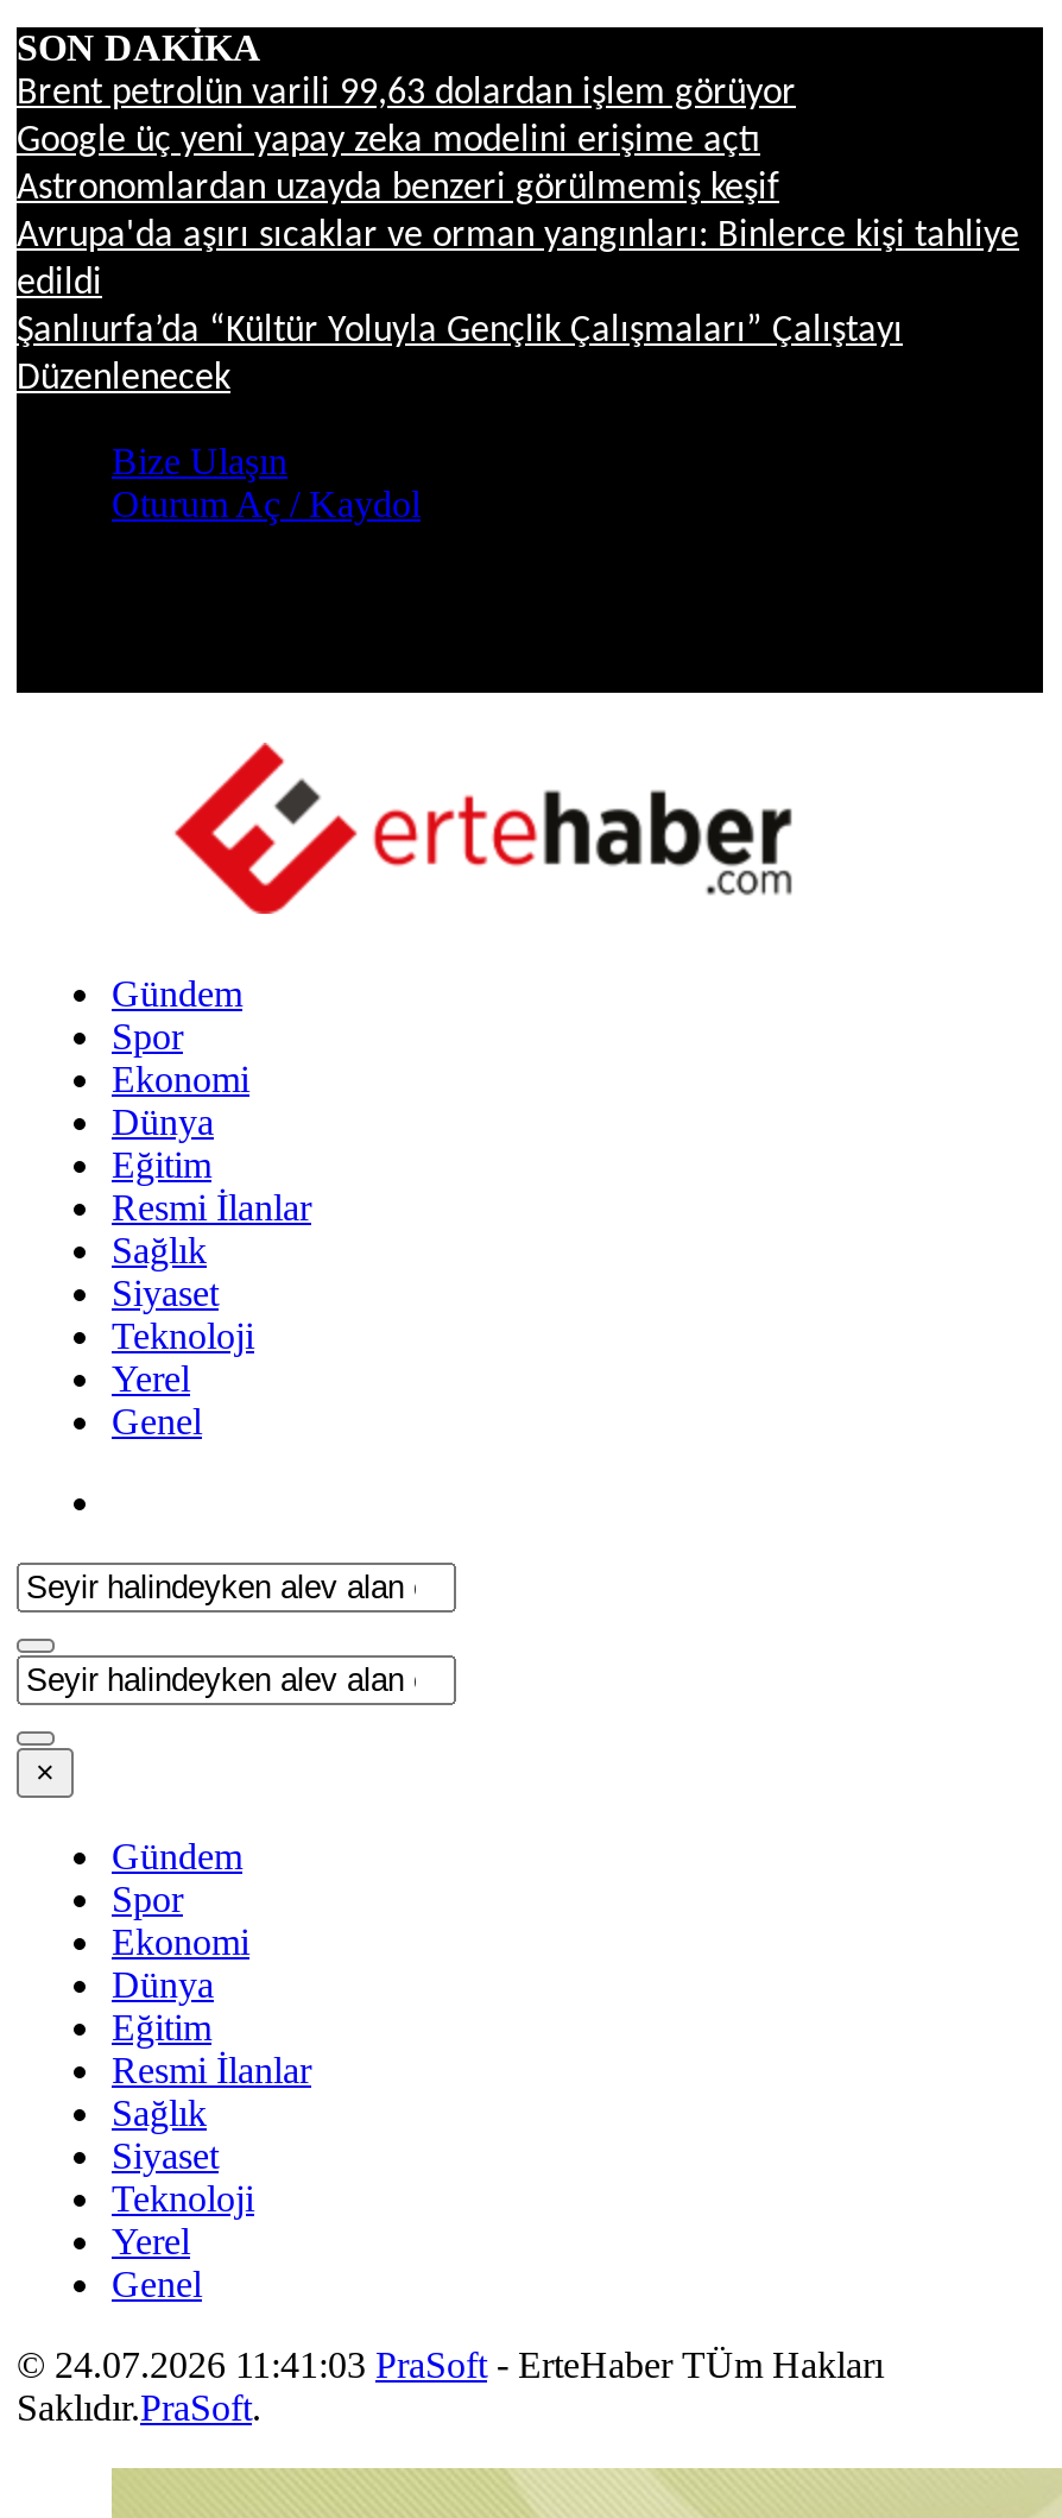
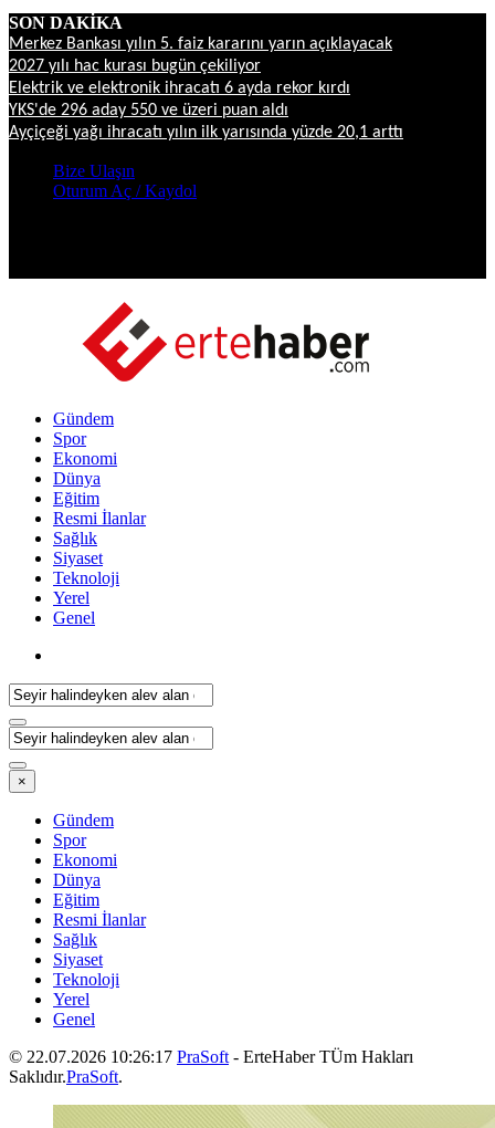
- Brent petrolün varili 99,63 dolardan işlem görüyor
- Google üç yeni yapay zeka modelini erişime açtı
- Astronomlardan uzayda benzeri görülmemiş keşif
- Avrupa'da aşırı sıcaklar ve orman yangınları: Binlerce kişi tahliye
- edildi
- Şanlıurfa’da “Kültür Yoluyla Gençlik Çalışmaları” Çalıştayı
- Düzenlenecek
+ Merkez Bankası yılın 5. faiz kararını yarın açıklayacak
+ 2027 yılı hac kurası bugün çekiliyor
+ Elektrik ve elektronik ihracatı 6 ayda rekor kırdı
+ YKS'de 296 aday 550 ve üzeri puan aldı
+ Ayçiçeği yağı ihracatı yılın ilk yarısında yüzde 20,1 arttı

- © 24.07.2026 11:41:03 PraSoft - ErteHaber TÜm Hakları
+ © 22.07.2026 10:26:17 PraSoft - ErteHaber TÜm Hakları
